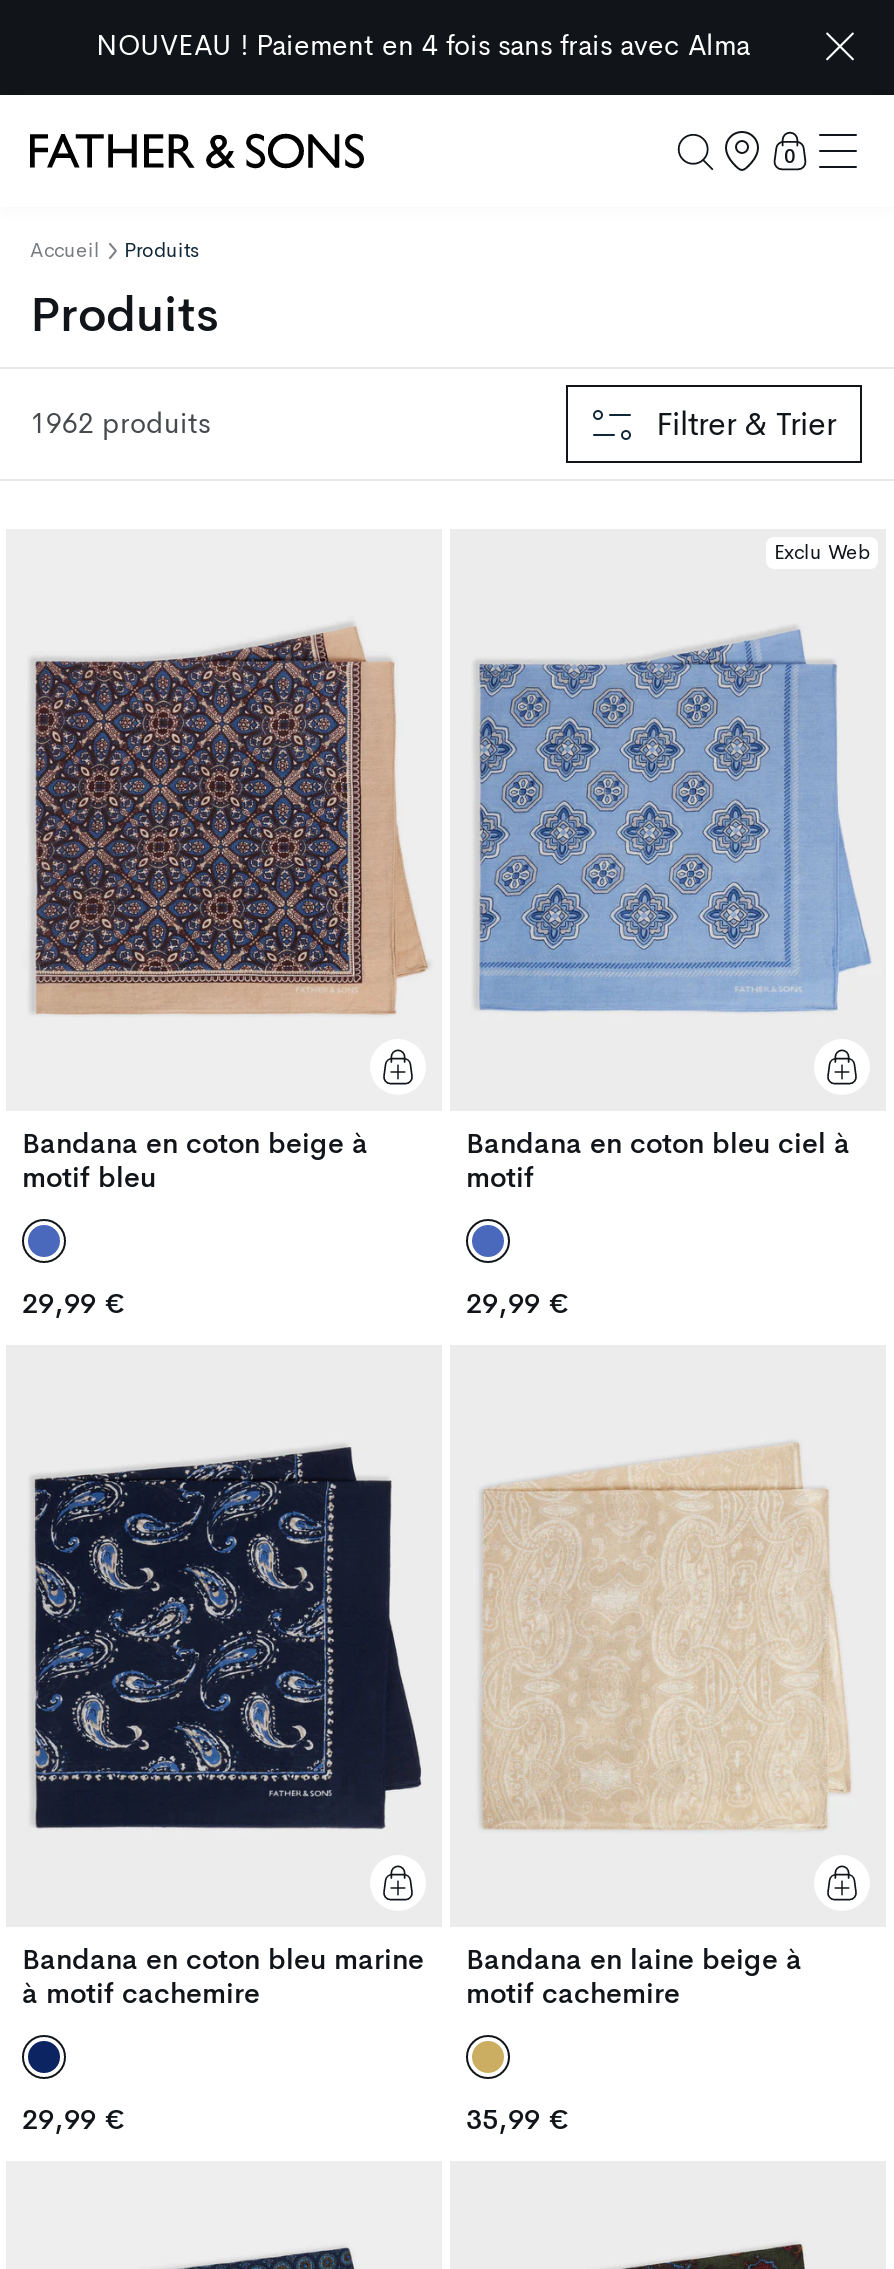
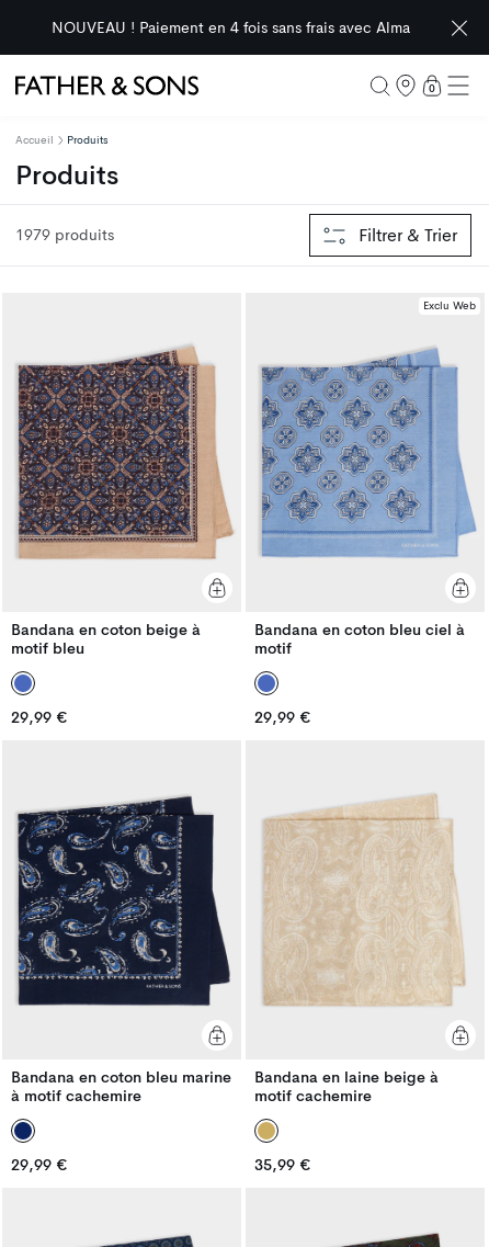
- 1962 produits
+ 1979 produits
